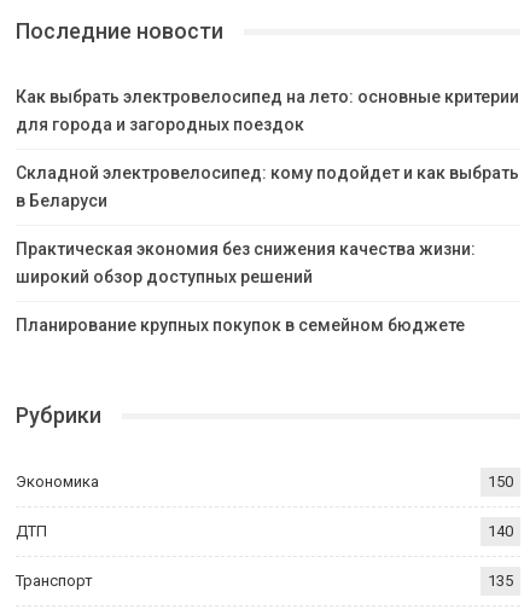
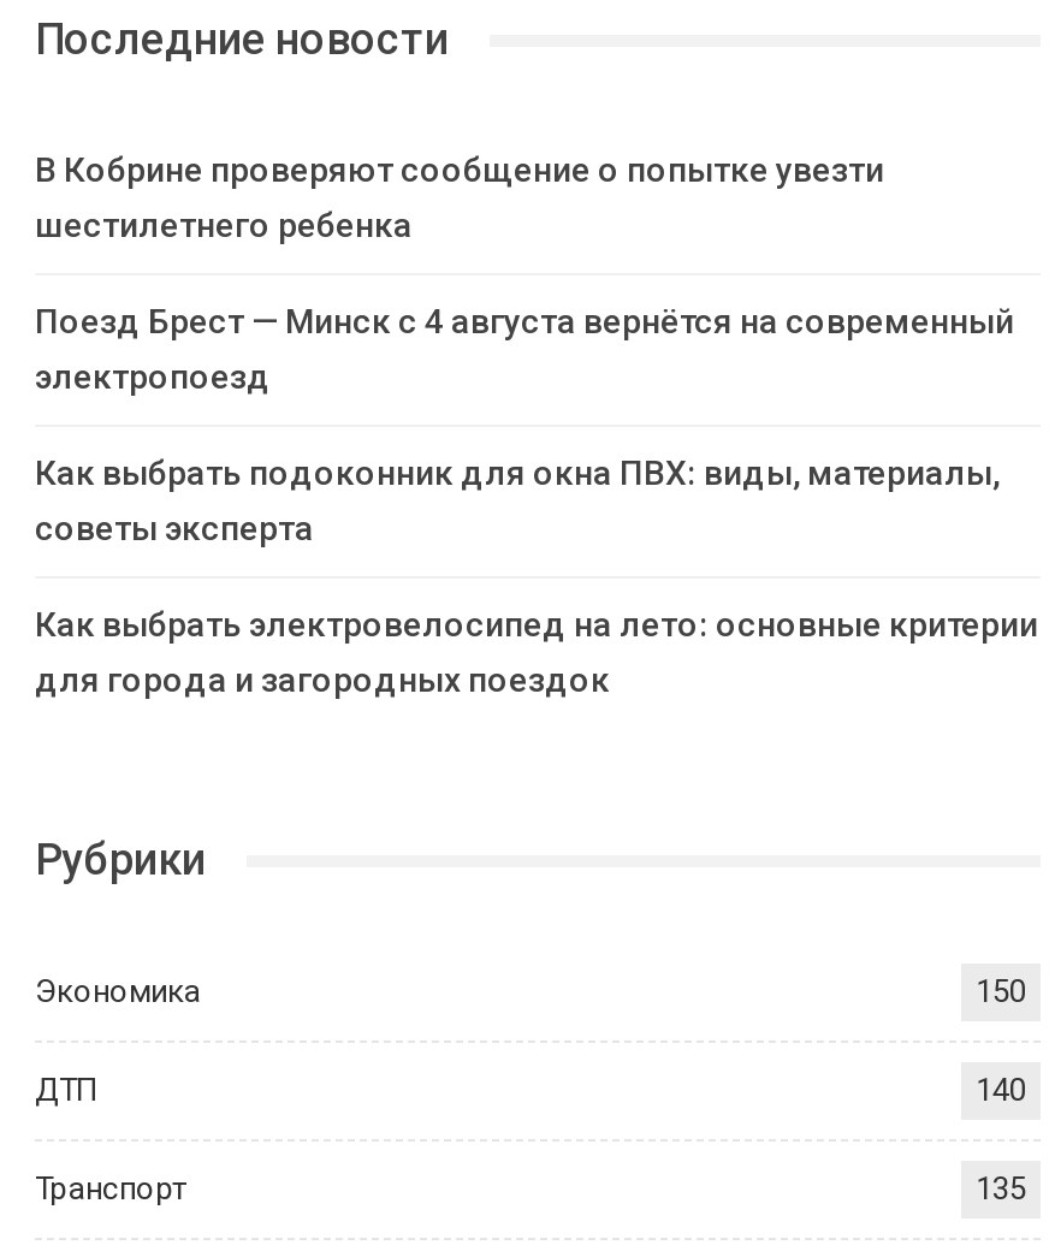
+ В Кобрине проверяют сообщение о попытке увезти
+ шестилетнего ребенка
+ Поезд Брест — Минск с 4 августа вернётся на современный
+ электропоезд
+ Как выбрать подоконник для окна ПВХ: виды, материалы,
+ советы эксперта

moved down: Как выбрать электровелосипед на лето: основные критерии | для города и загородных поездок

- Складной электровелосипед: кому подойдет и как выбрать
- в Беларуси
- Практическая экономия без снижения качества жизни:
- широкий обзор доступных решений
- Планирование крупных покупок в семейном бюджете
